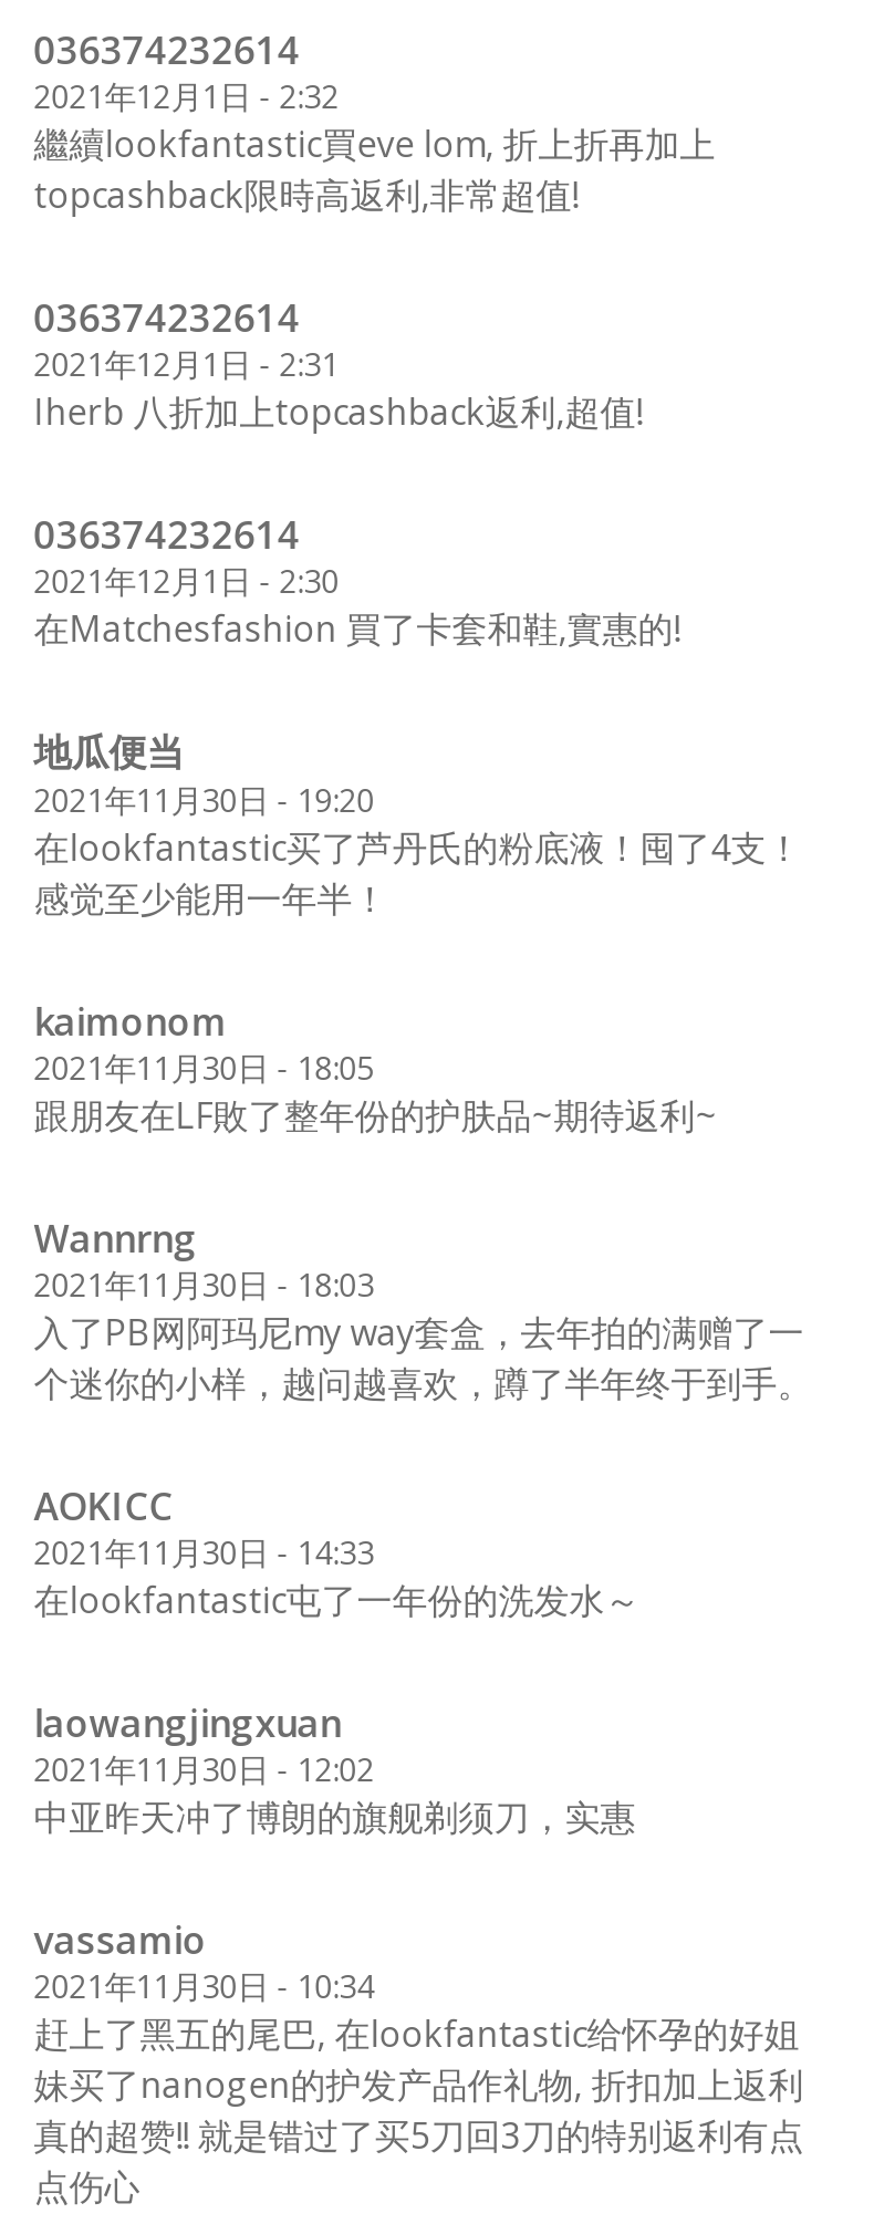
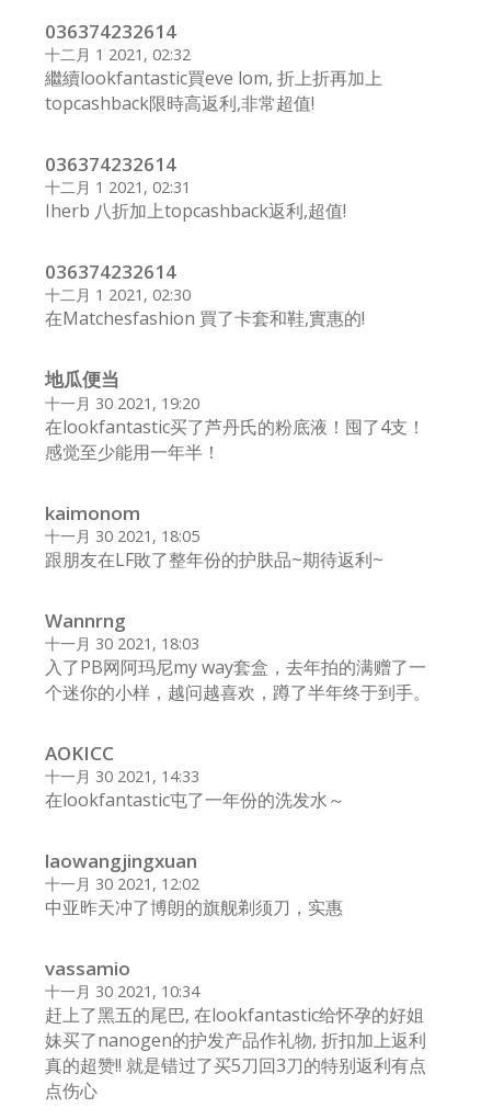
- 2021年12月1日 - 2:32
+ 十二月 1 2021, 02:32

- 2021年12月1日 - 2:31
+ 十二月 1 2021, 02:31

- 2021年12月1日 - 2:30
+ 十二月 1 2021, 02:30

- 2021年11月30日 - 19:20
+ 十一月 30 2021, 19:20

- 2021年11月30日 - 18:05
+ 十一月 30 2021, 18:05

- 2021年11月30日 - 18:03
+ 十一月 30 2021, 18:03

- 2021年11月30日 - 14:33
+ 十一月 30 2021, 14:33

- 2021年11月30日 - 12:02
+ 十一月 30 2021, 12:02

- 2021年11月30日 - 10:34
+ 十一月 30 2021, 10:34
